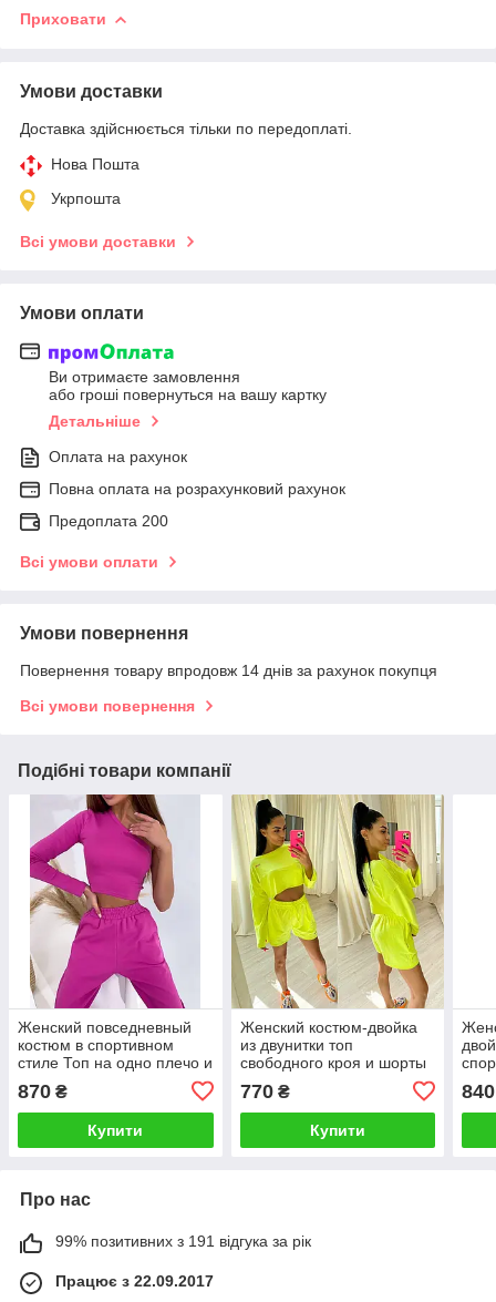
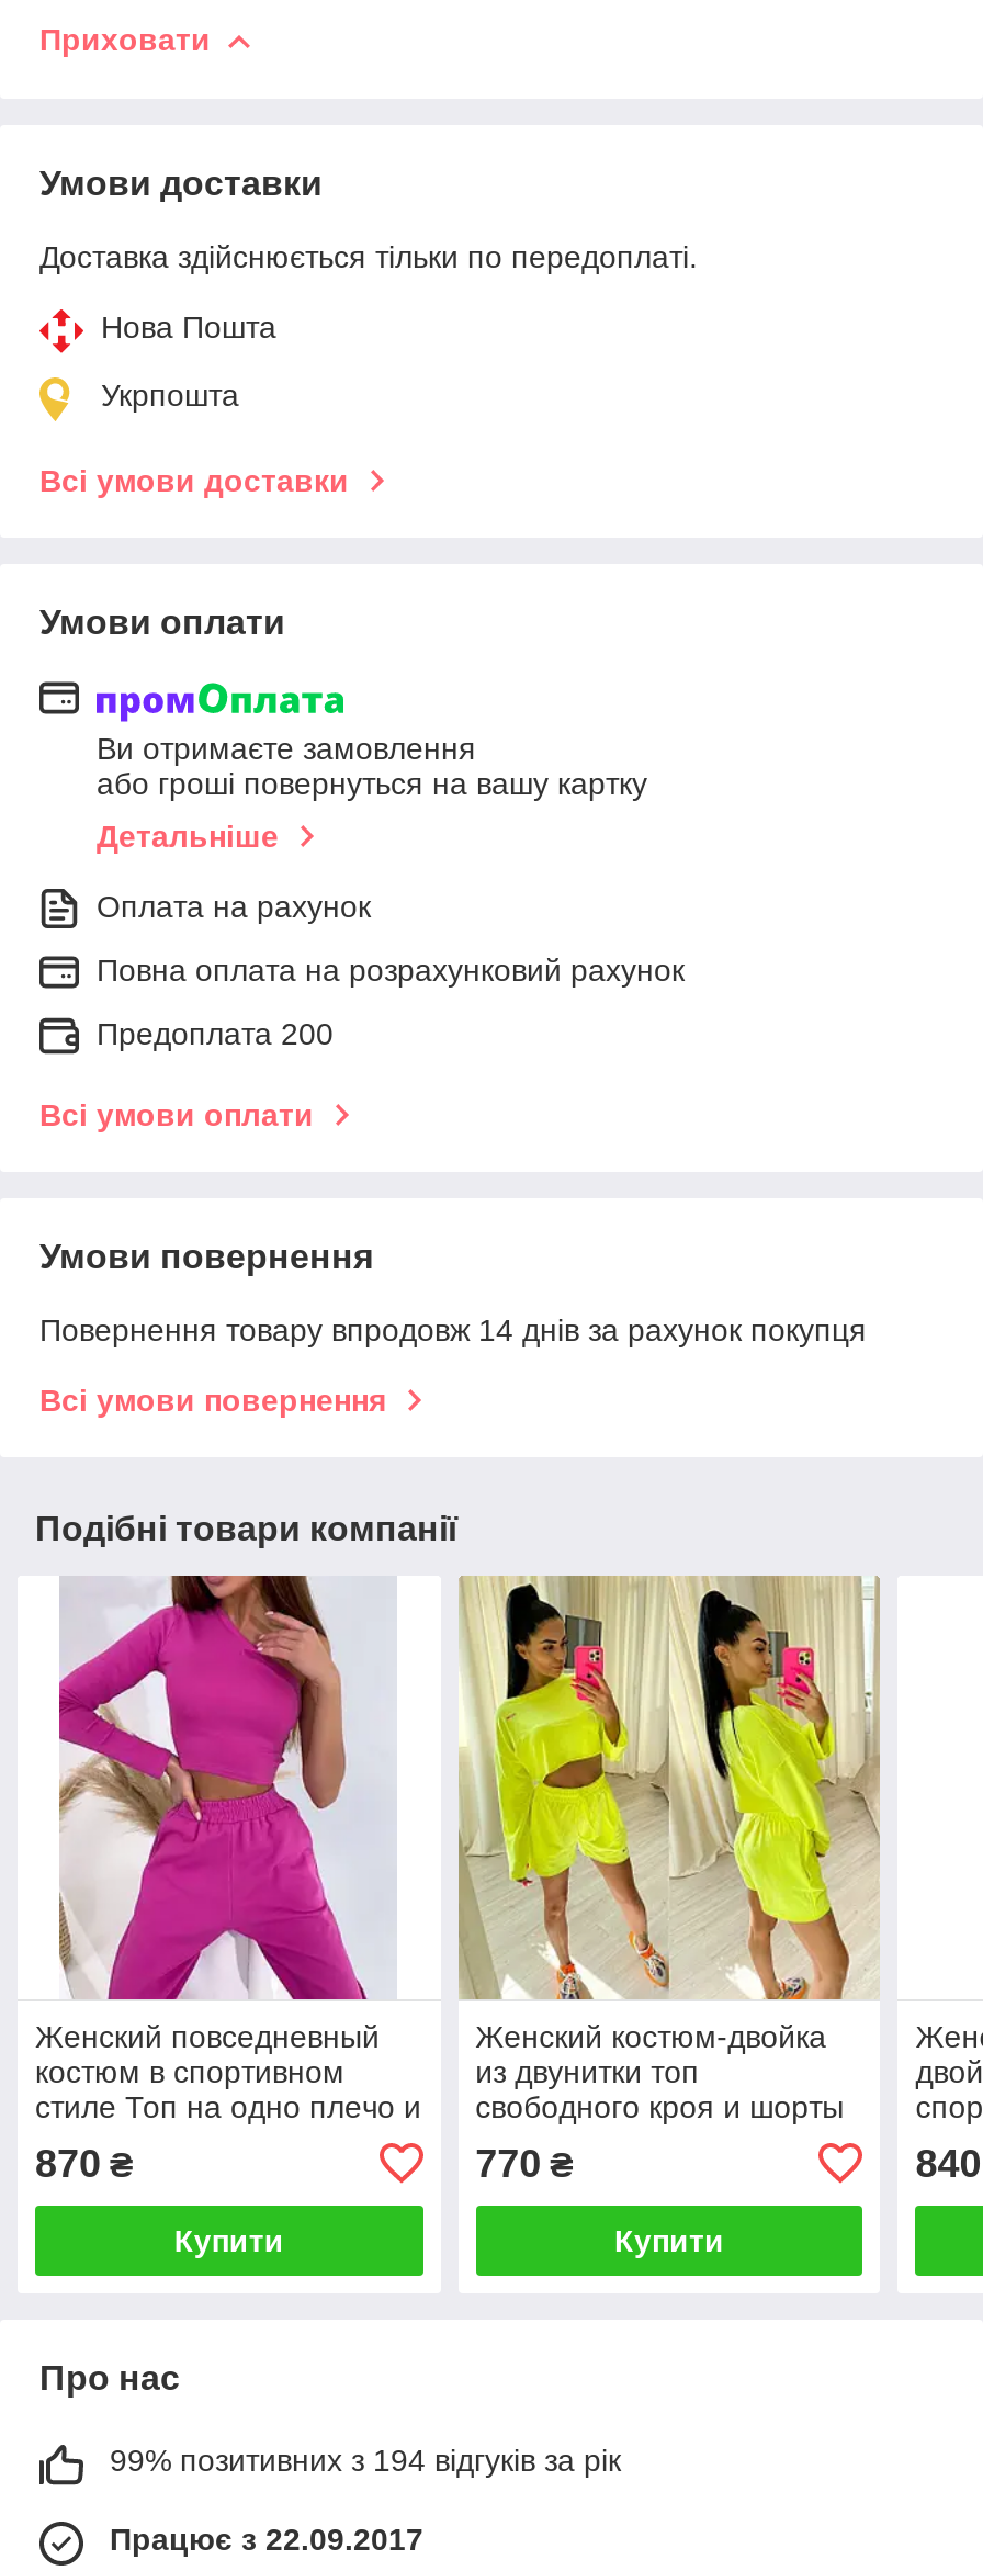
- 99% позитивних з 191 відгука за рік
+ 99% позитивних з 194 відгуків за рік
